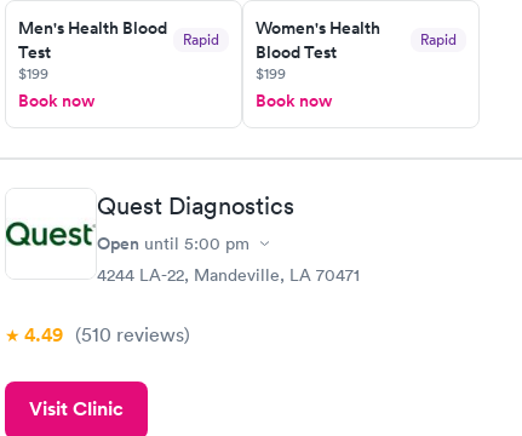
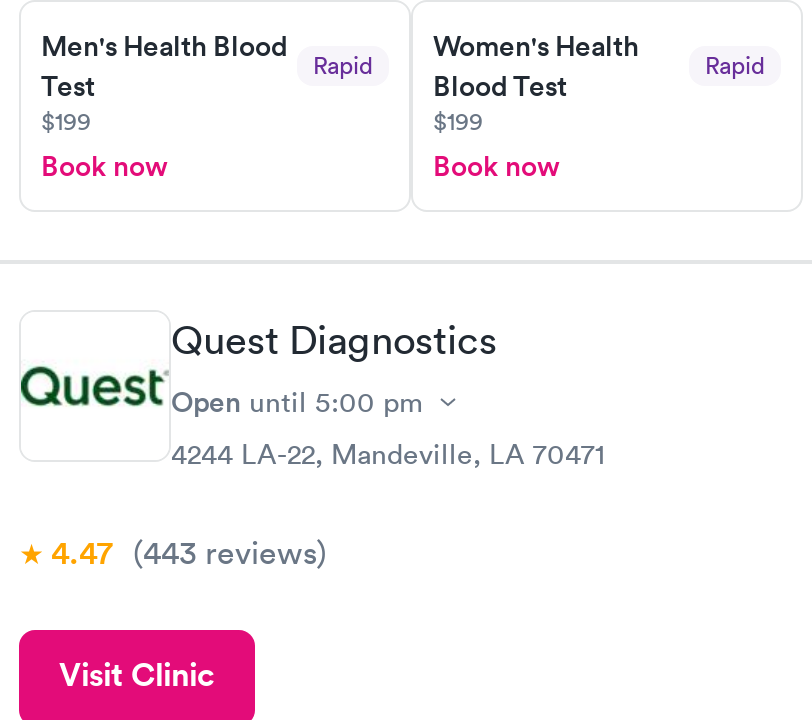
- 4.49 (510 reviews)
+ 4.47 (443 reviews)
